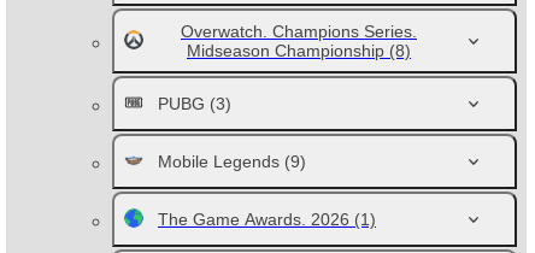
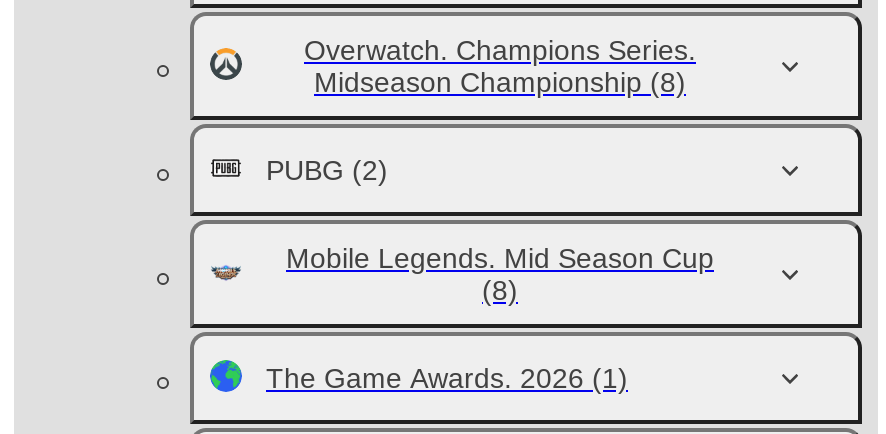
- PUBG (3)
+ PUBG (2)

- Mobile Legends (9)
+ Mobile Legends. Mid Season Cup
+ (8)
